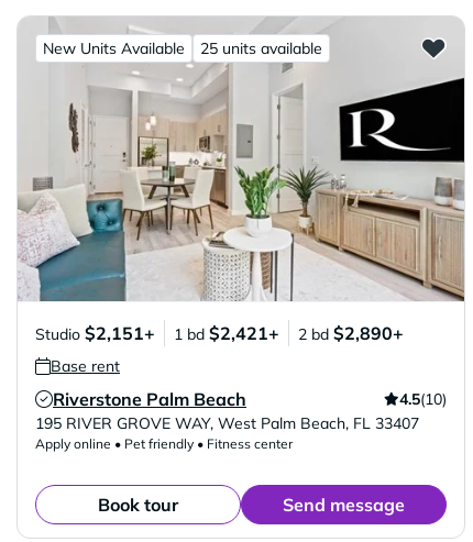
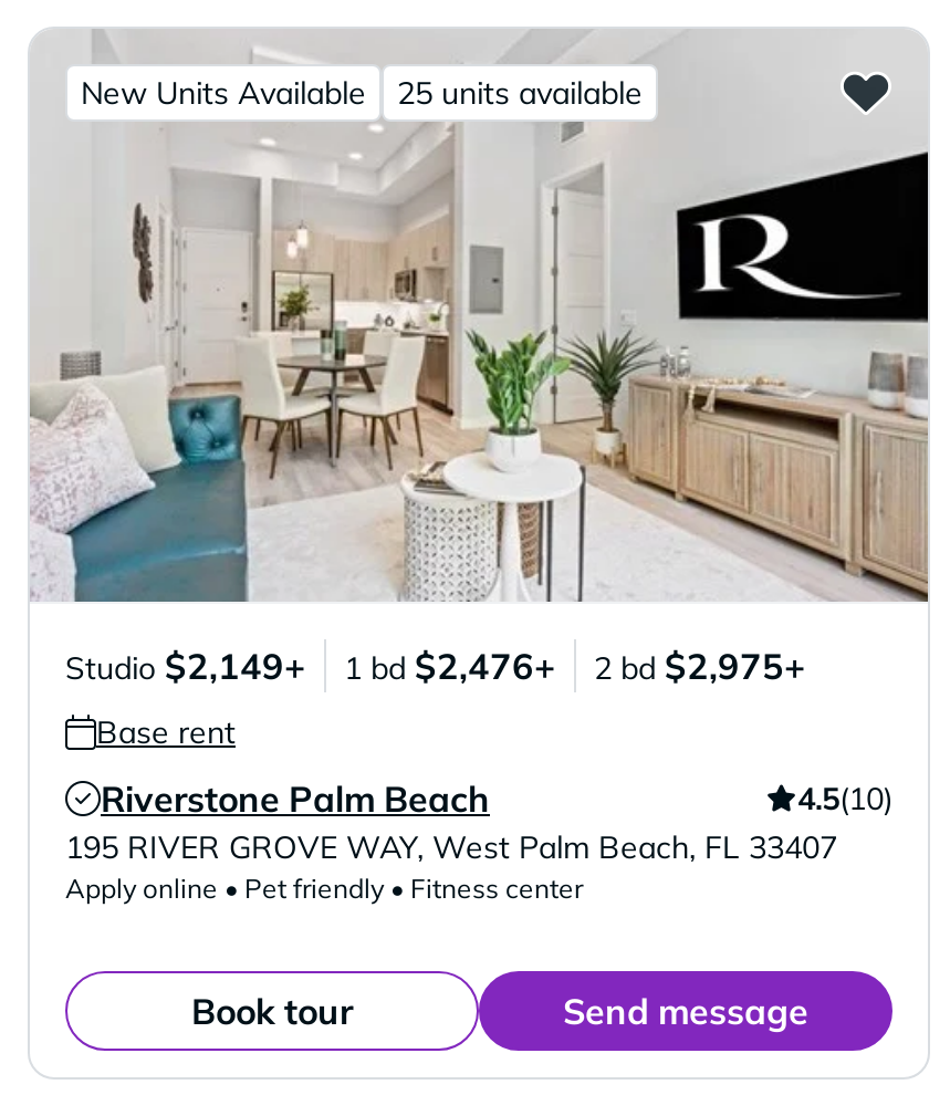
- Studio $2,151+
+ Studio $2,149+

- 1 bd $2,421+
+ 1 bd $2,476+

- 2 bd $2,890+
+ 2 bd $2,975+
